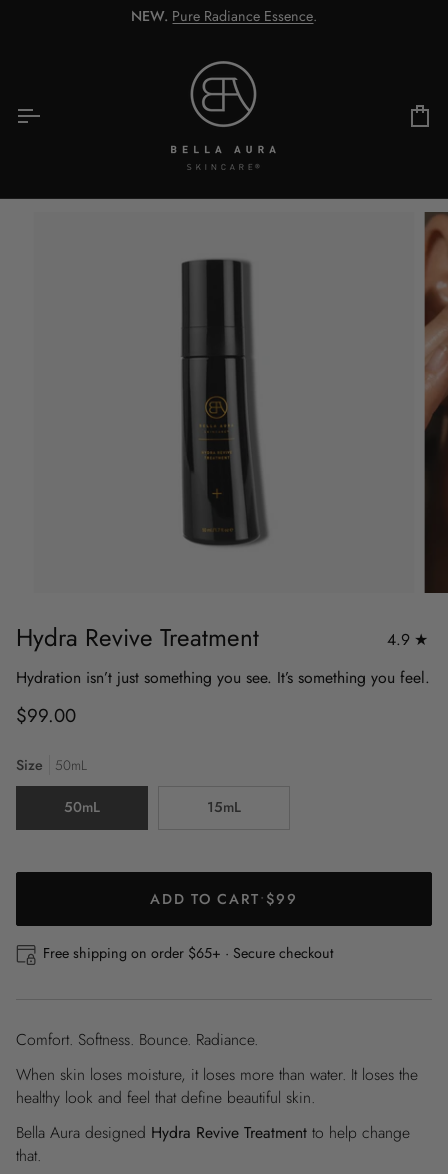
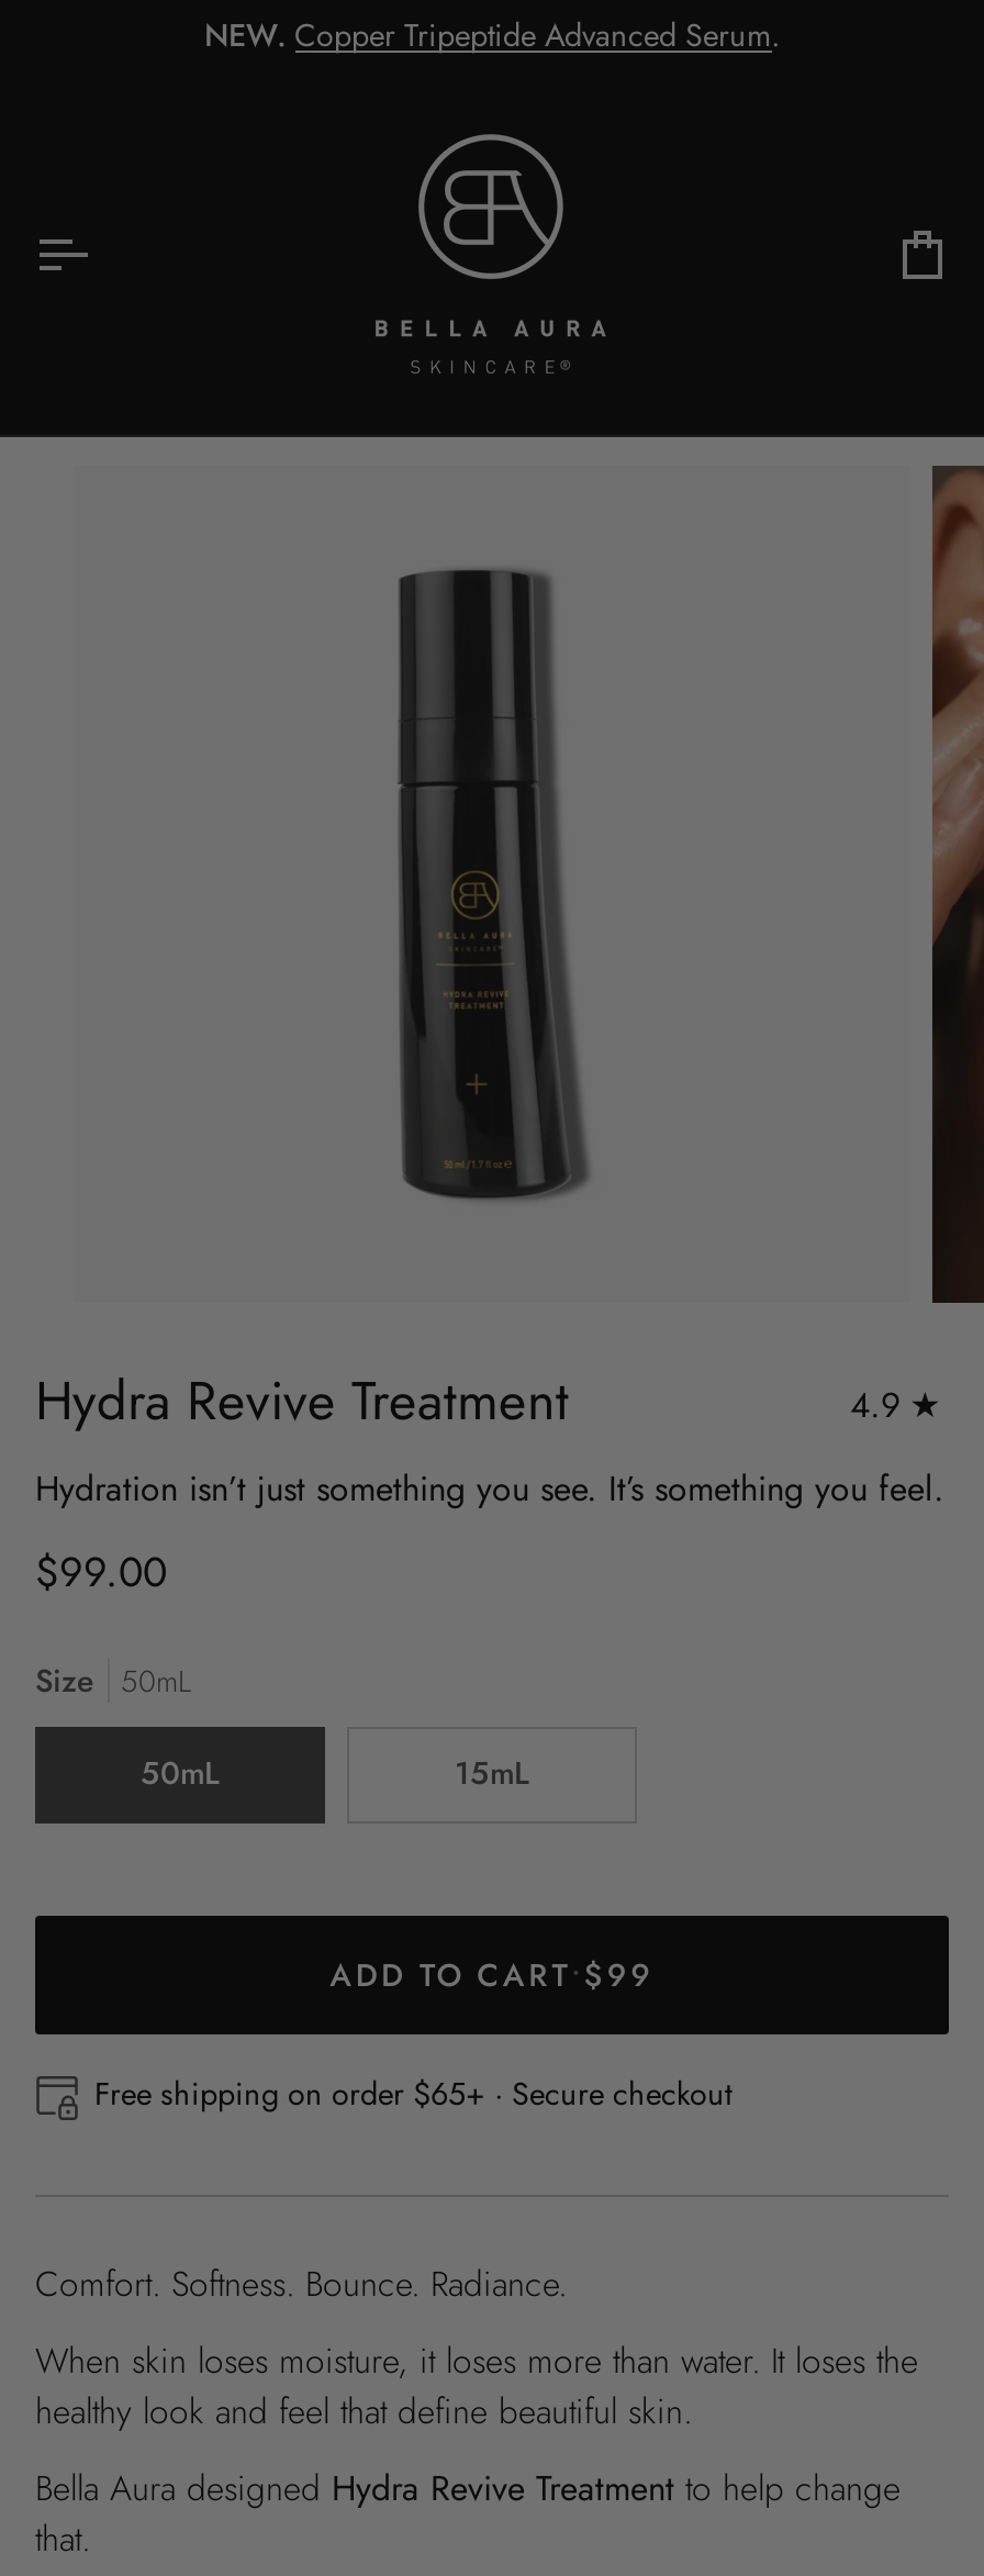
- NEW. Pure Radiance Essence.
+ NEW. Copper Tripeptide Advanced Serum.
